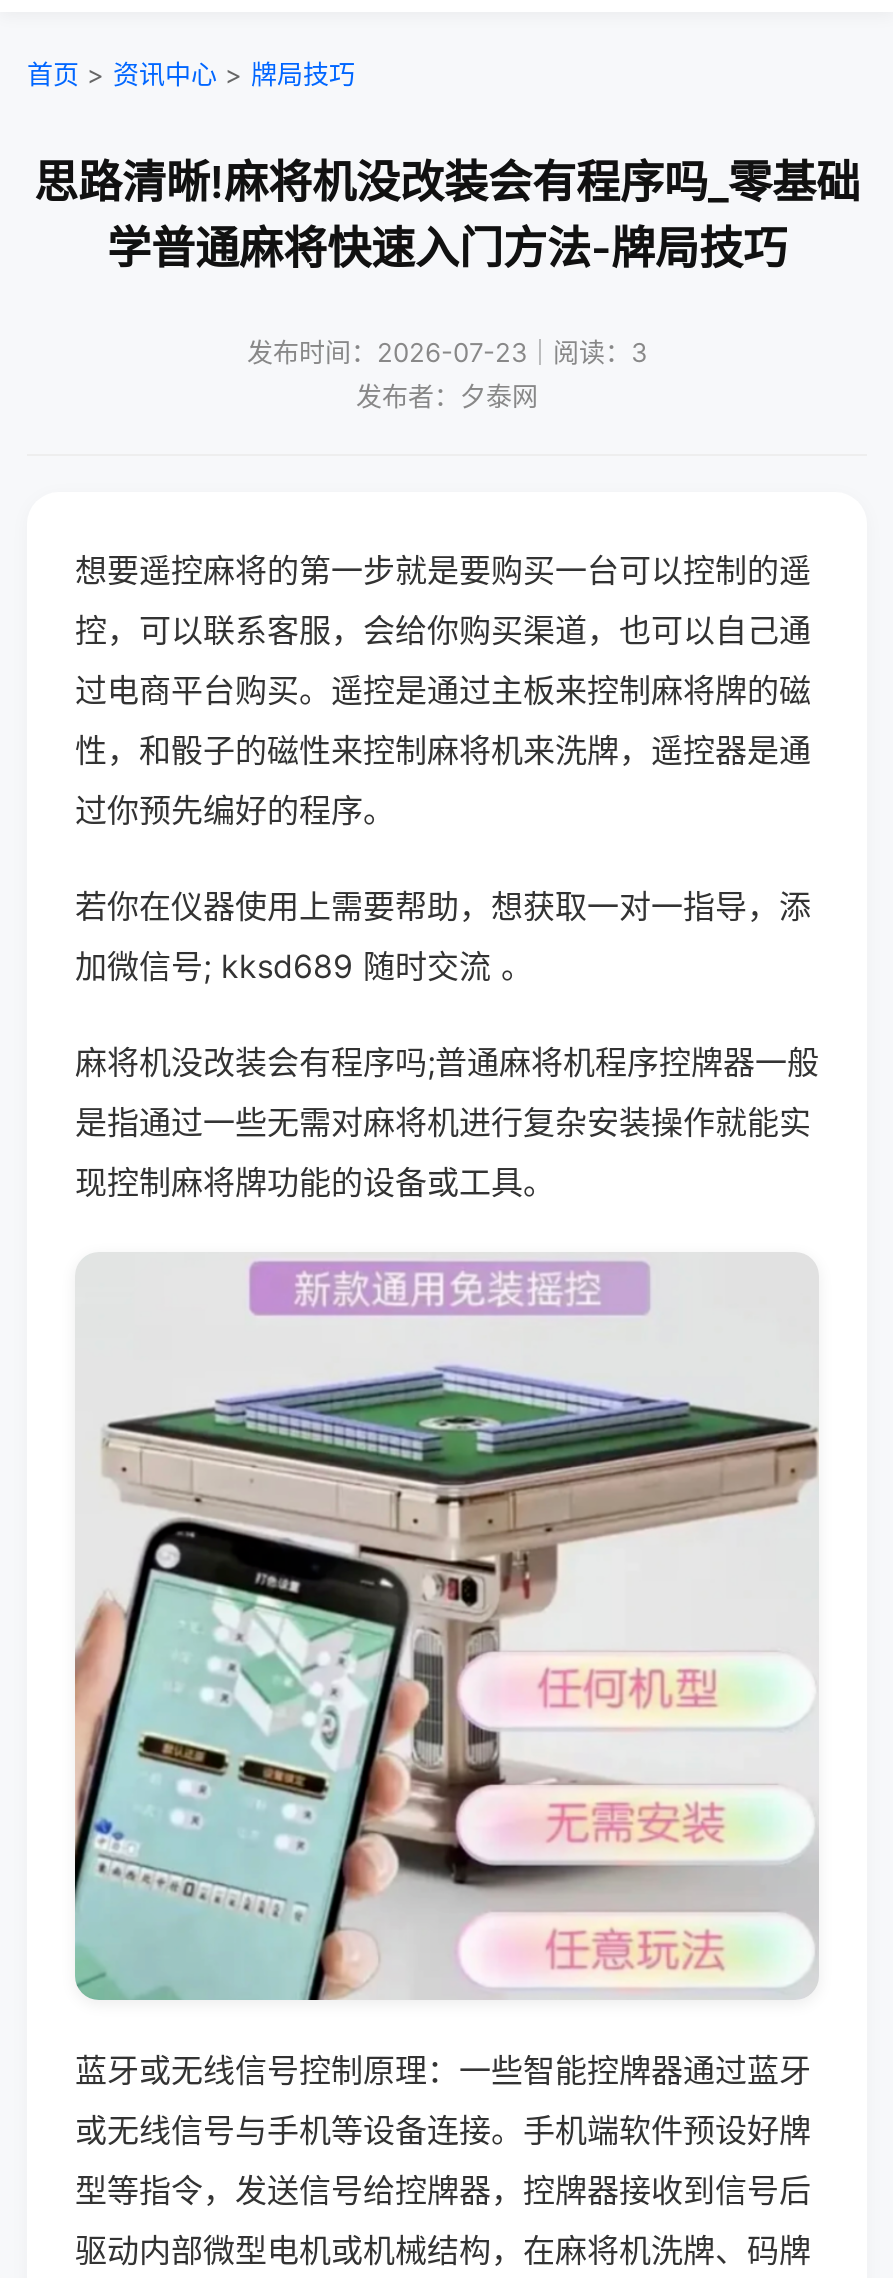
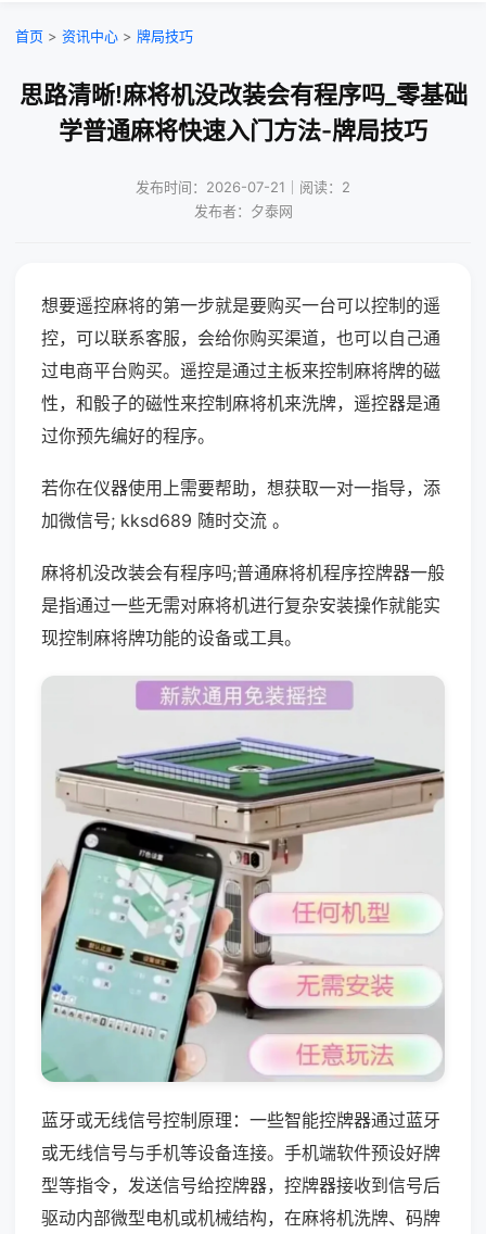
- 发布时间：2026-07-23｜阅读：3
+ 发布时间：2026-07-21｜阅读：2
